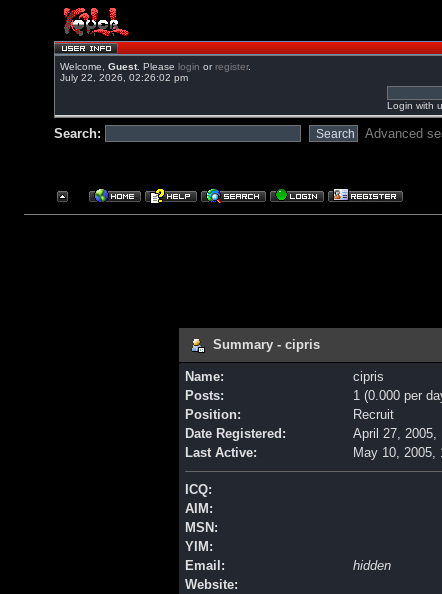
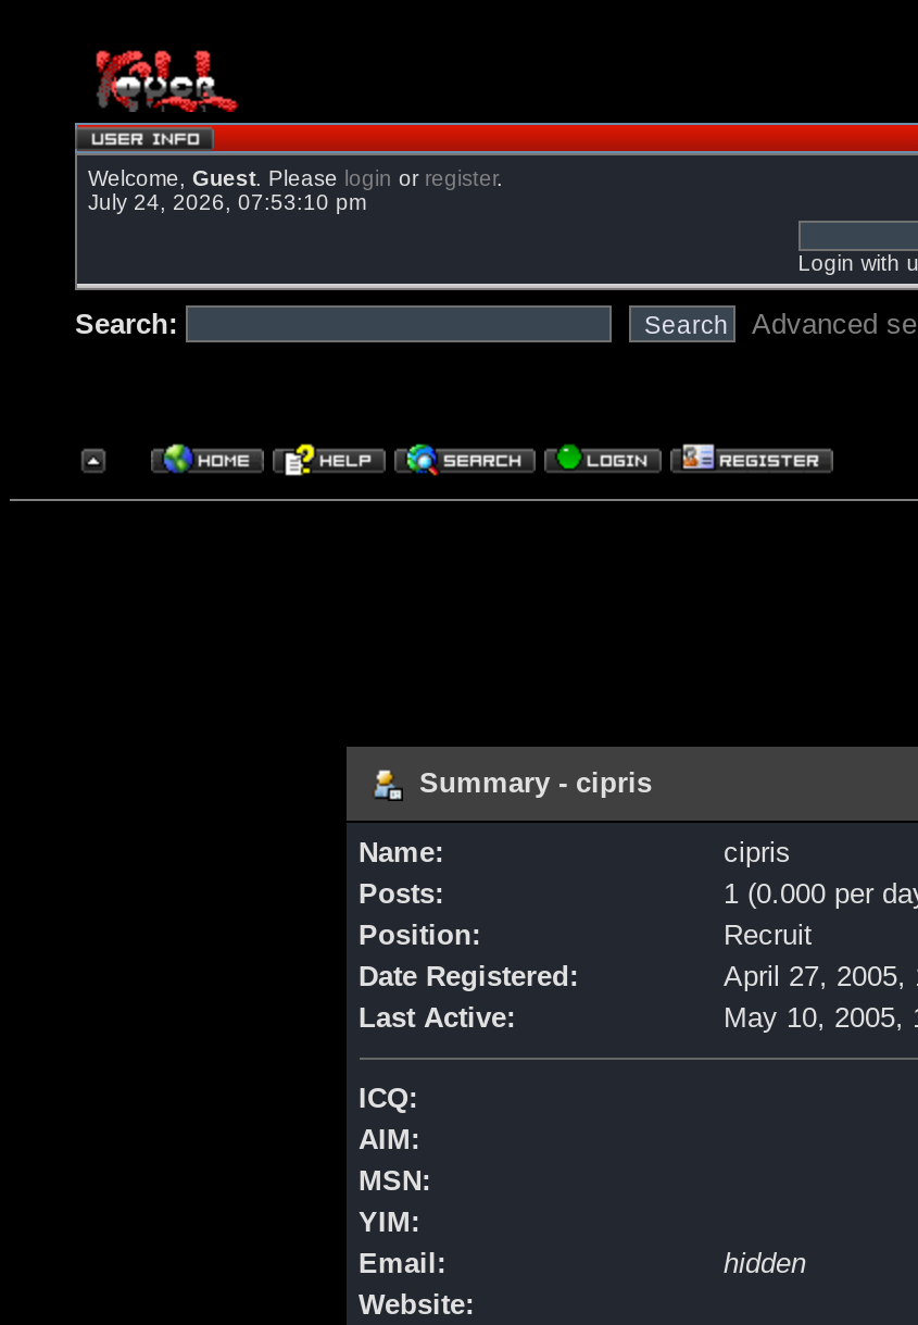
- July 22, 2026, 02:26:02 pm
+ July 24, 2026, 07:53:10 pm
